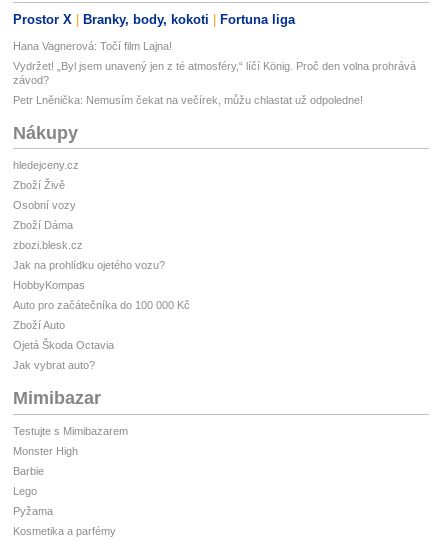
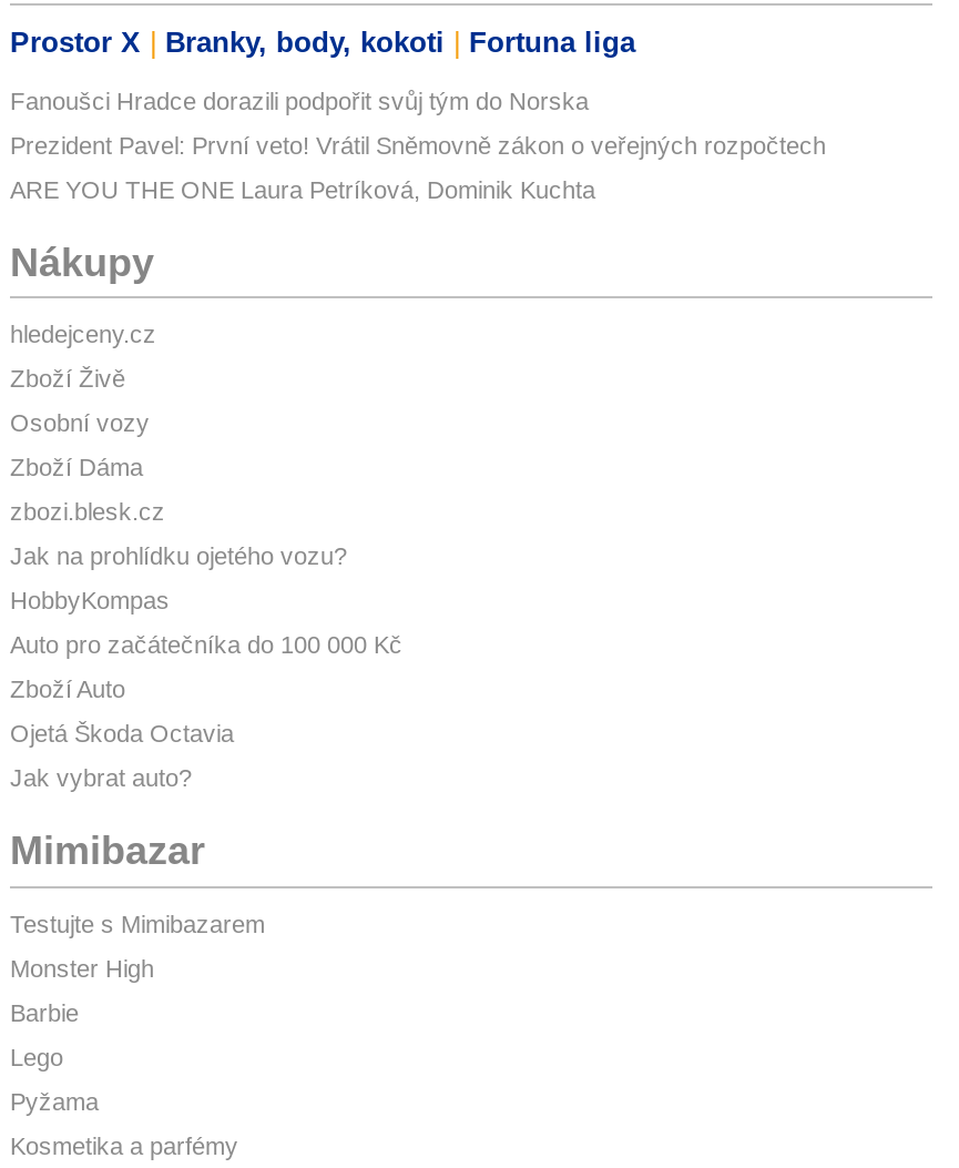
- Hana Vagnerová: Točí film Lajna!
+ Fanoušci Hradce dorazili podpořit svůj tým do Norska

- Vydržet! „Byl jsem unavený jen z té atmosféry,“ líčí König. Proč den volna prohrává
- závod?
+ Prezident Pavel: První veto! Vrátil Sněmovně zákon o veřejných rozpočtech

- Petr Lněnička: Nemusím čekat na večírek, můžu chlastat už odpoledne!
+ ARE YOU THE ONE Laura Petríková, Dominik Kuchta
